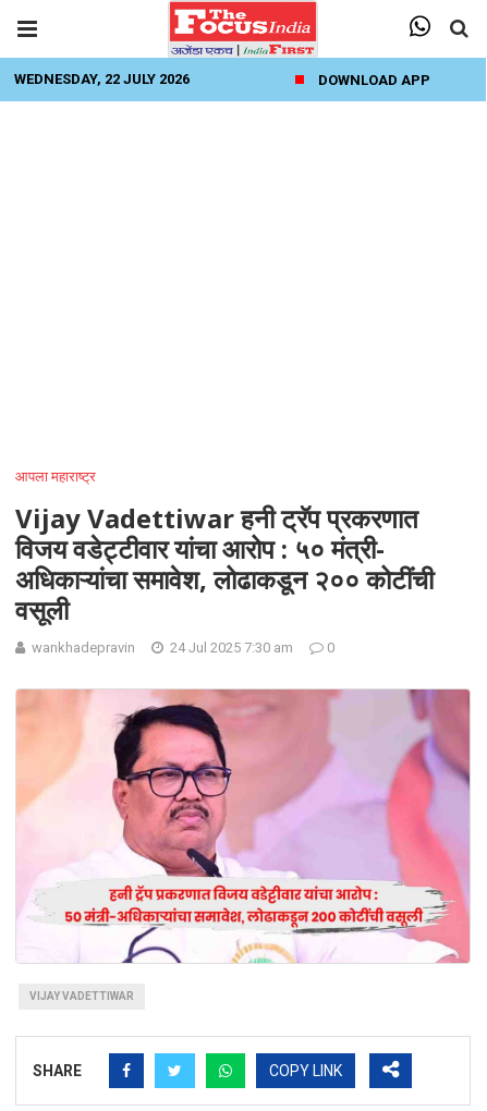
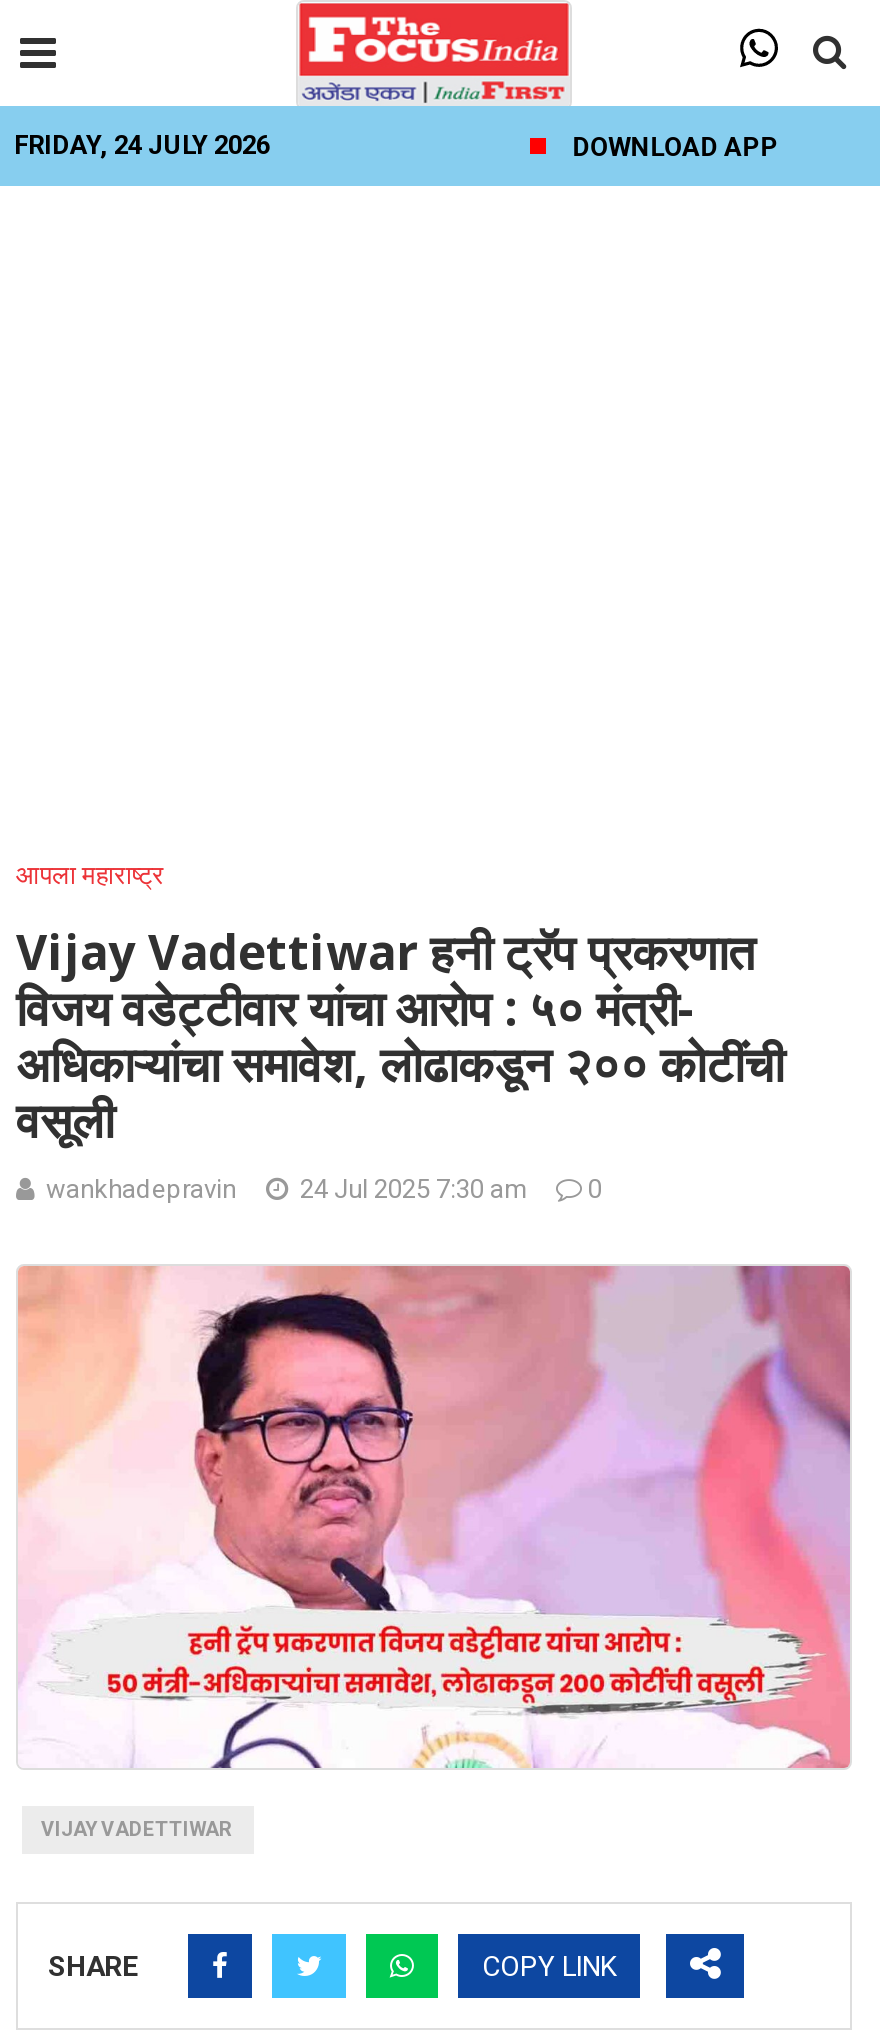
- WEDNESDAY, 22 JULY 2026
+ FRIDAY, 24 JULY 2026
